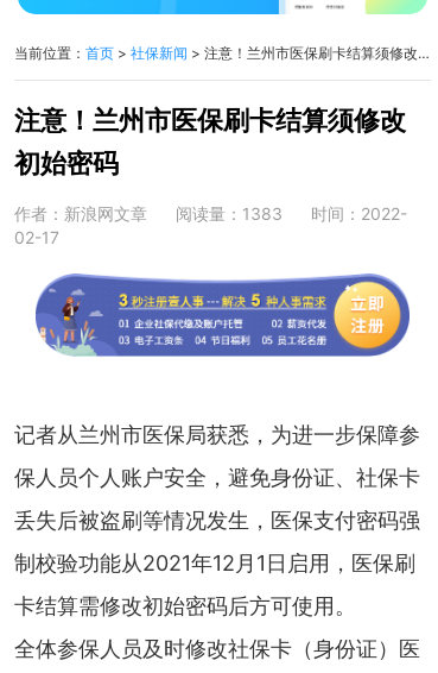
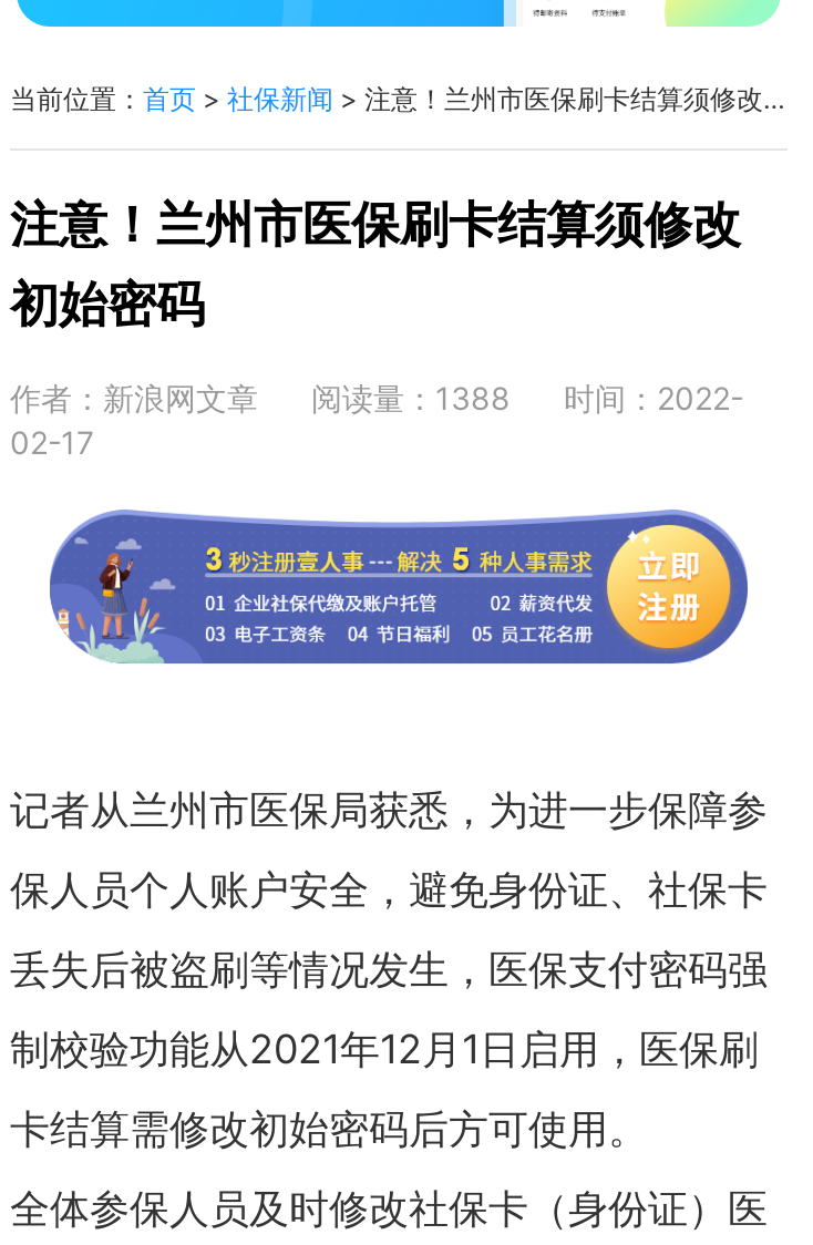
- 作者：新浪网文章 阅读量：1383 时间：2022-
+ 作者：新浪网文章 阅读量：1388 时间：2022-
